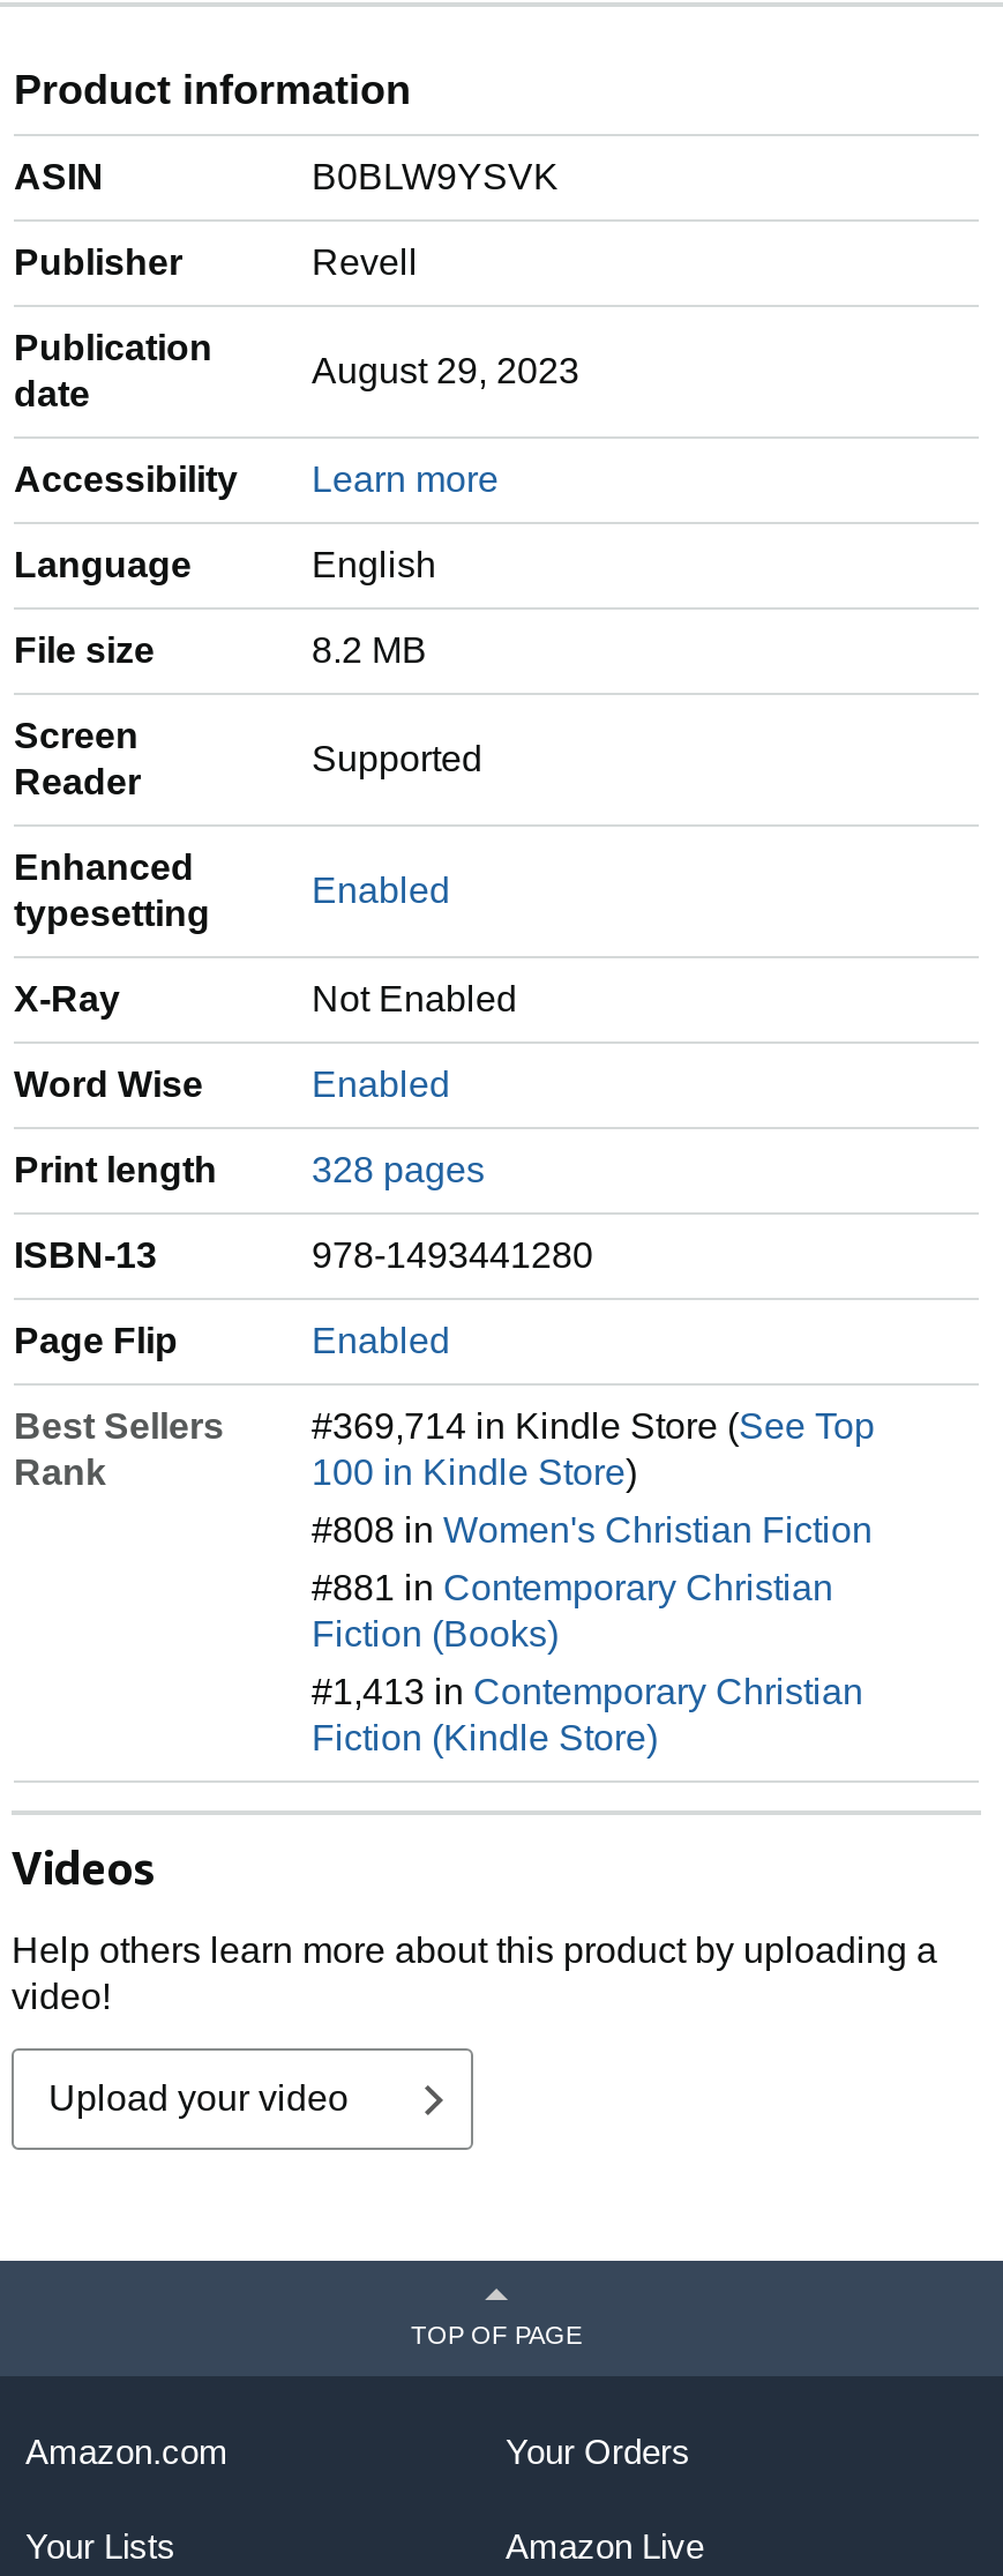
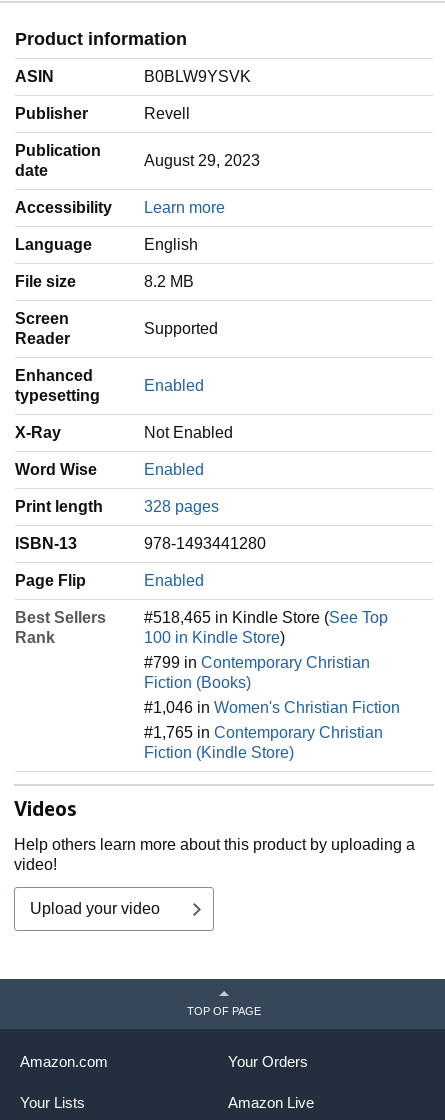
- #369,714 in Kindle Store (See Top
+ #518,465 in Kindle Store (See Top

- #808 in Women's Christian Fiction
- #881 in Contemporary Christian
+ #799 in Contemporary Christian

moved up: Fiction (Books)

- #1,413 in Contemporary Christian
+ #1,046 in Women's Christian Fiction
+ #1,765 in Contemporary Christian
